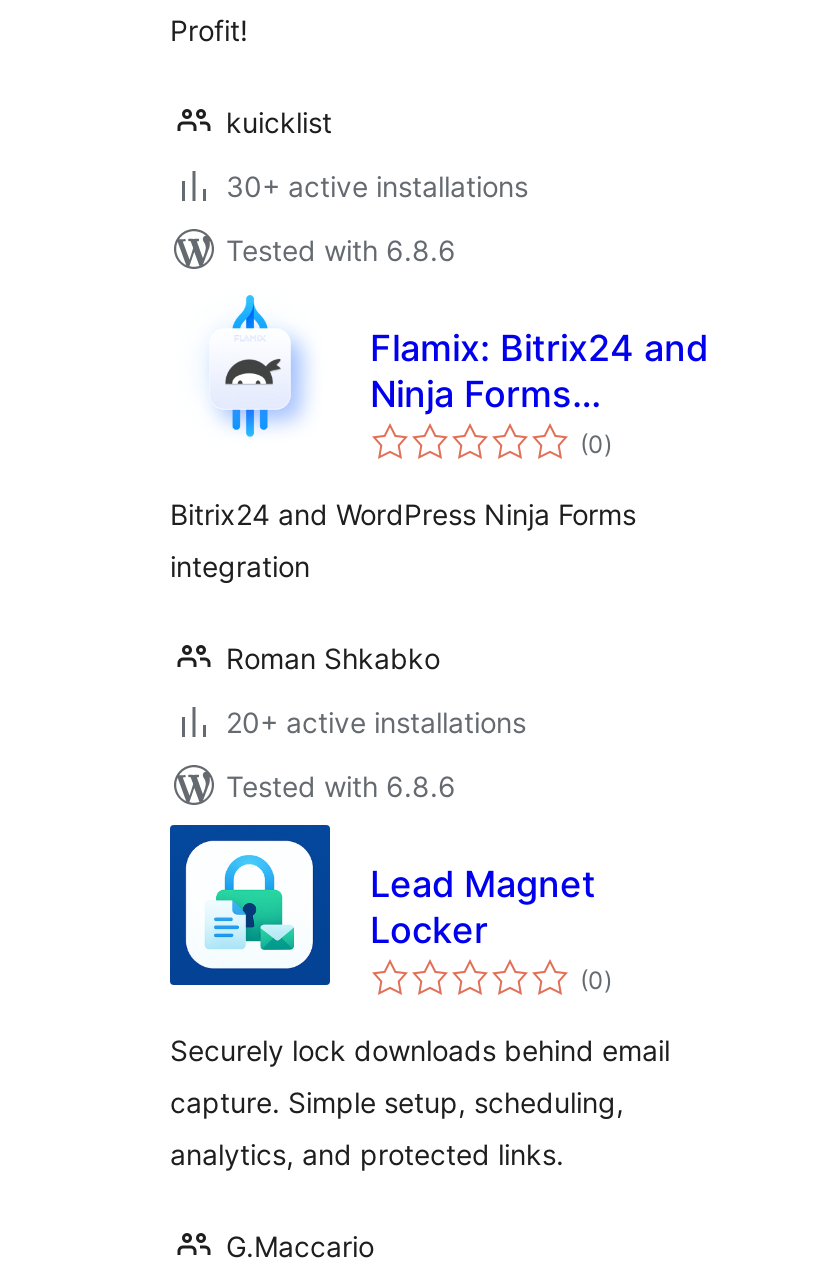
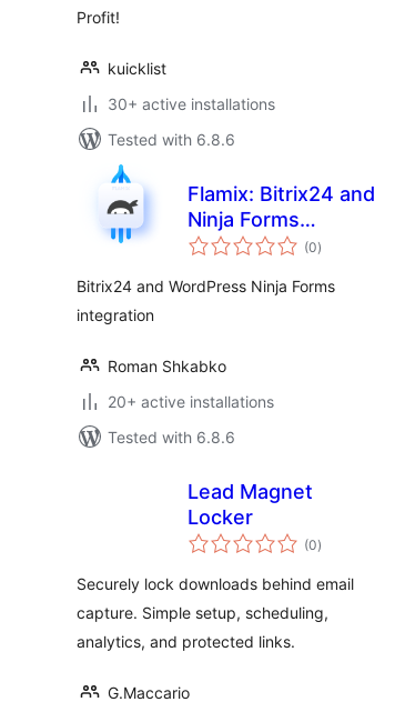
- [image]
